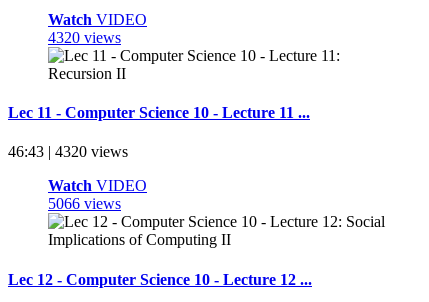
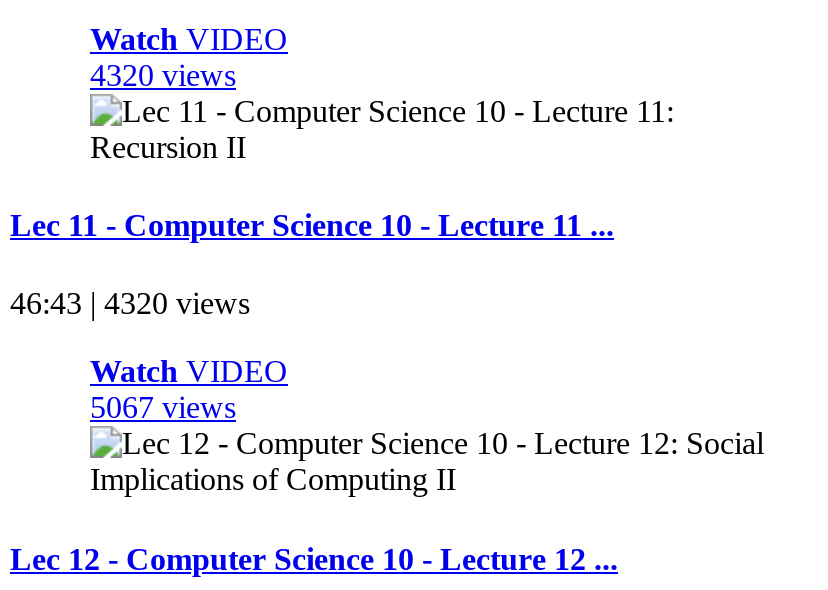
- 5066 views
+ 5067 views
